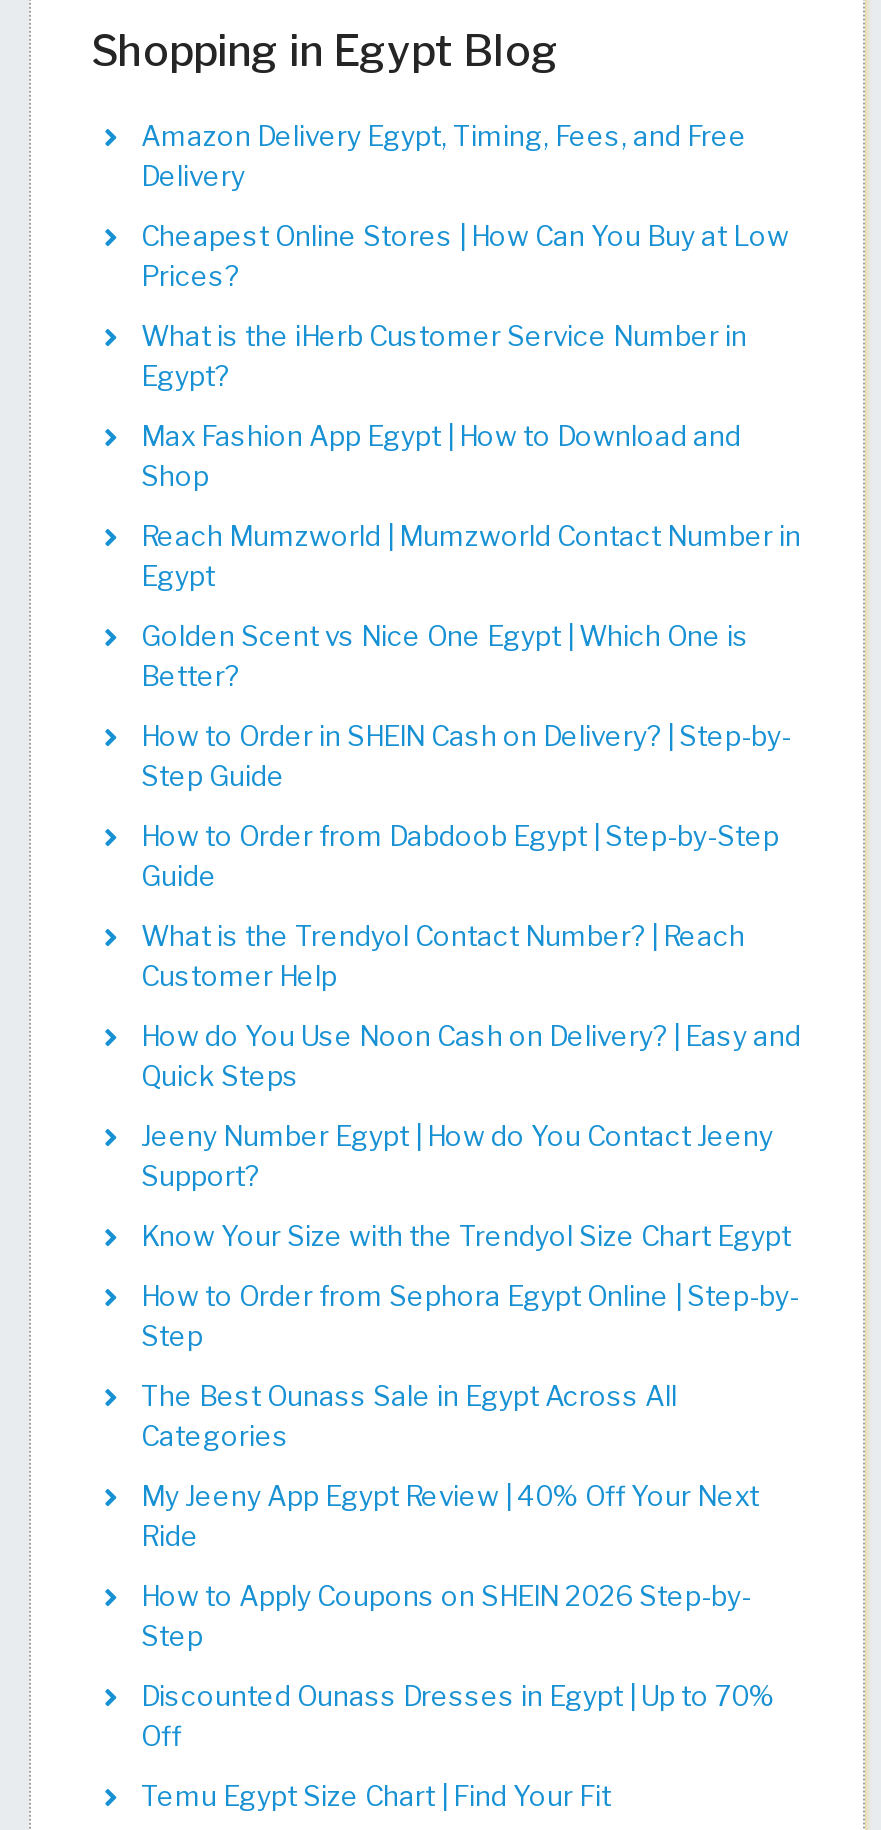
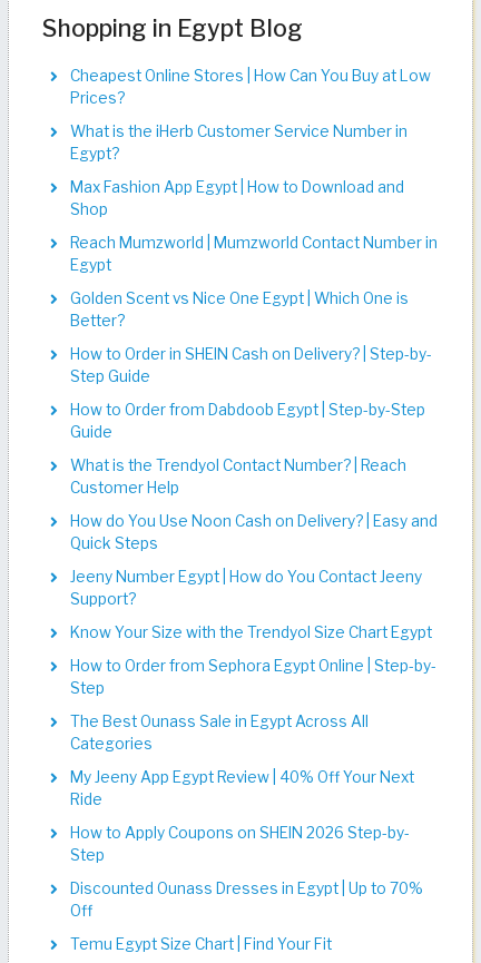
- Amazon Delivery Egypt, Timing, Fees, and Free
- Delivery
